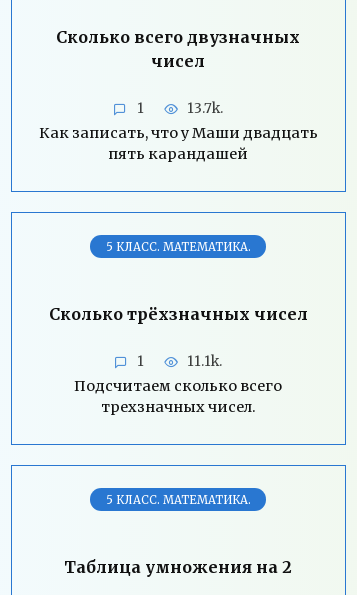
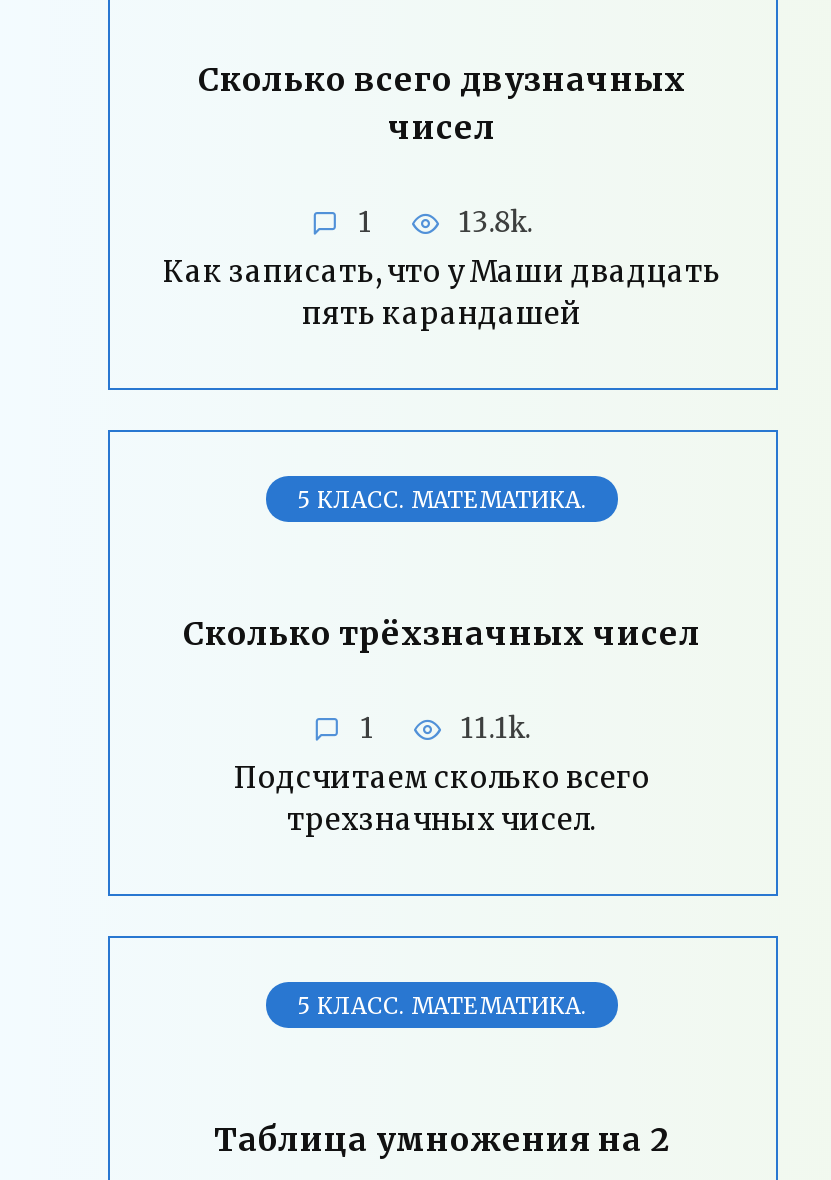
- 13.7k.
+ 13.8k.
